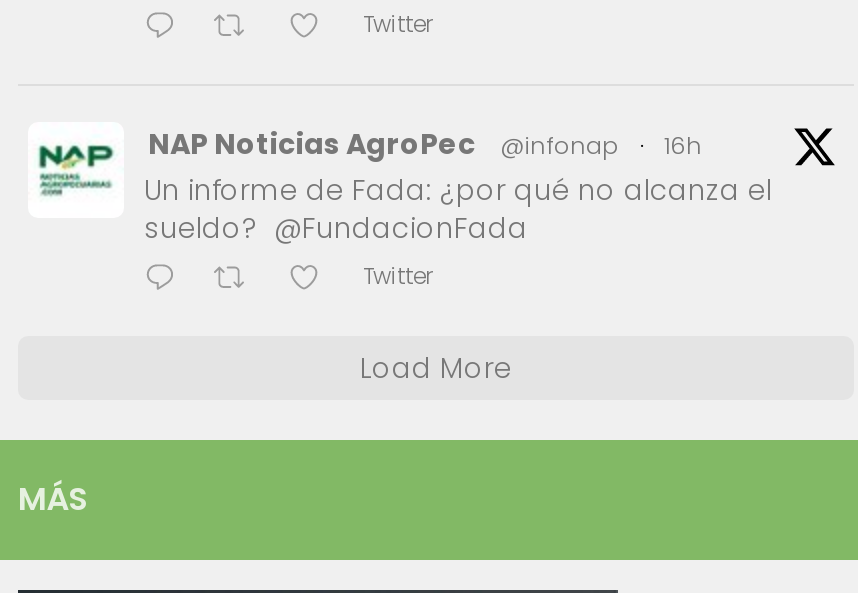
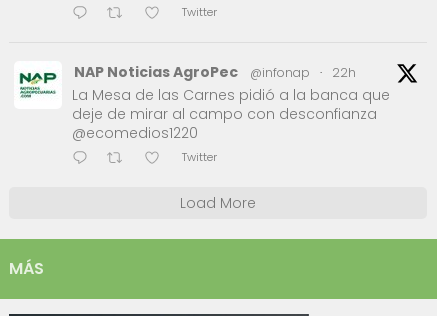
- 16h
- Un informe de Fada: ¿por qué no alcanza el
- sueldo? @FundacionFada
+ 22h
+ La Mesa de las Carnes pidió a la banca que
+ deje de mirar al campo con desconfianza
+ @ecomedios1220
